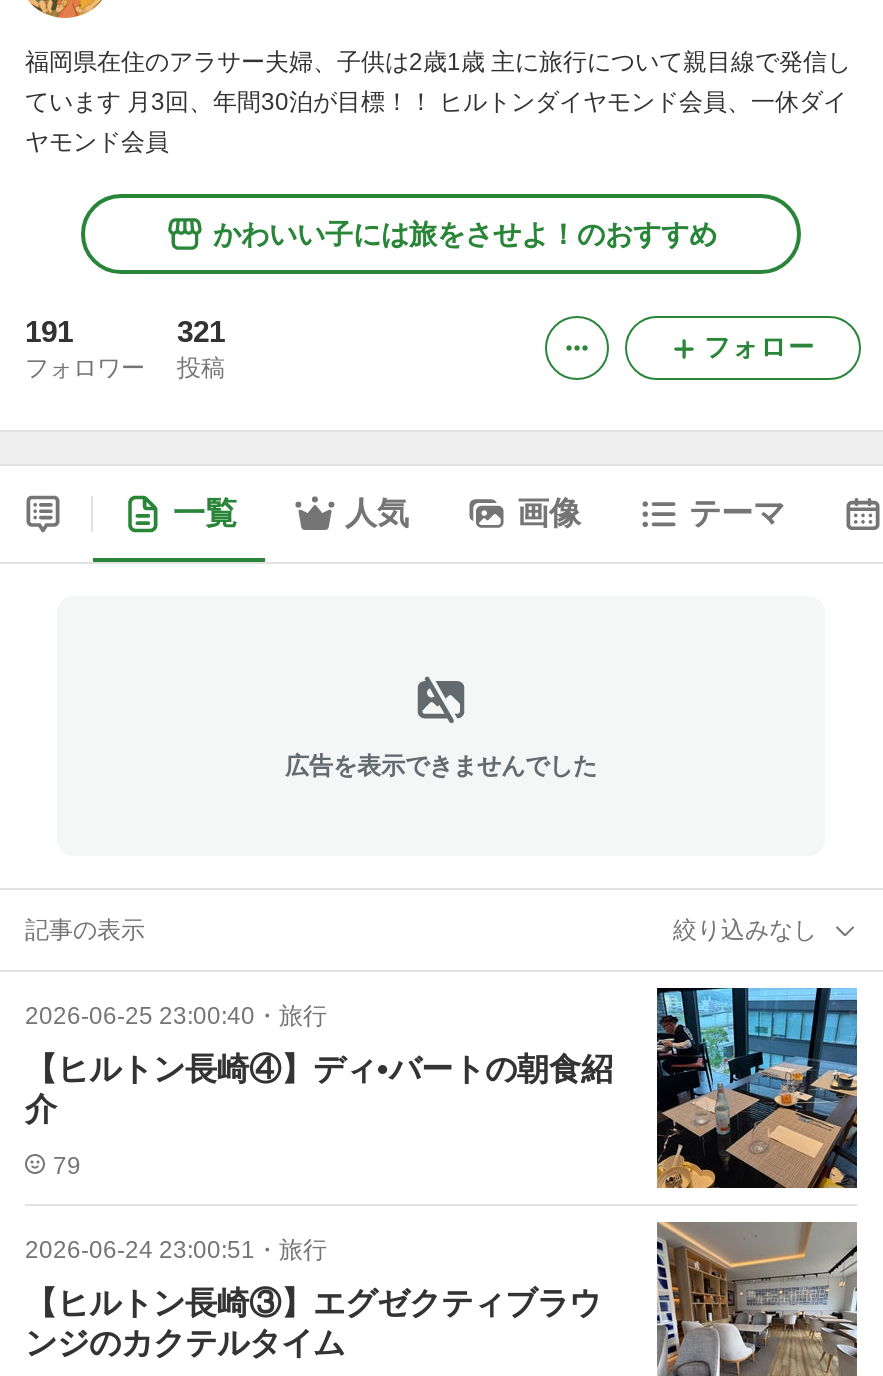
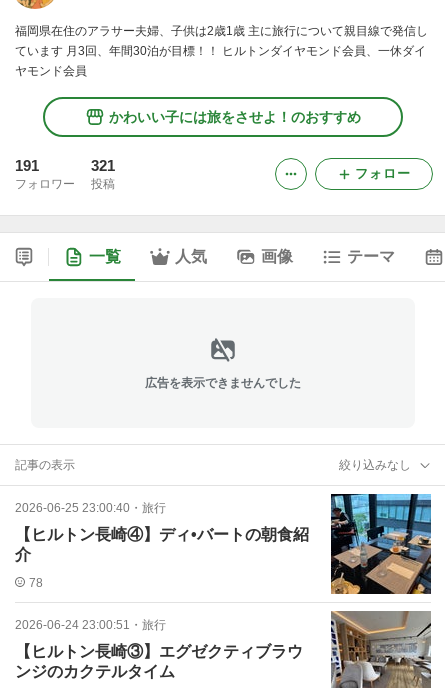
- 79
+ 78
